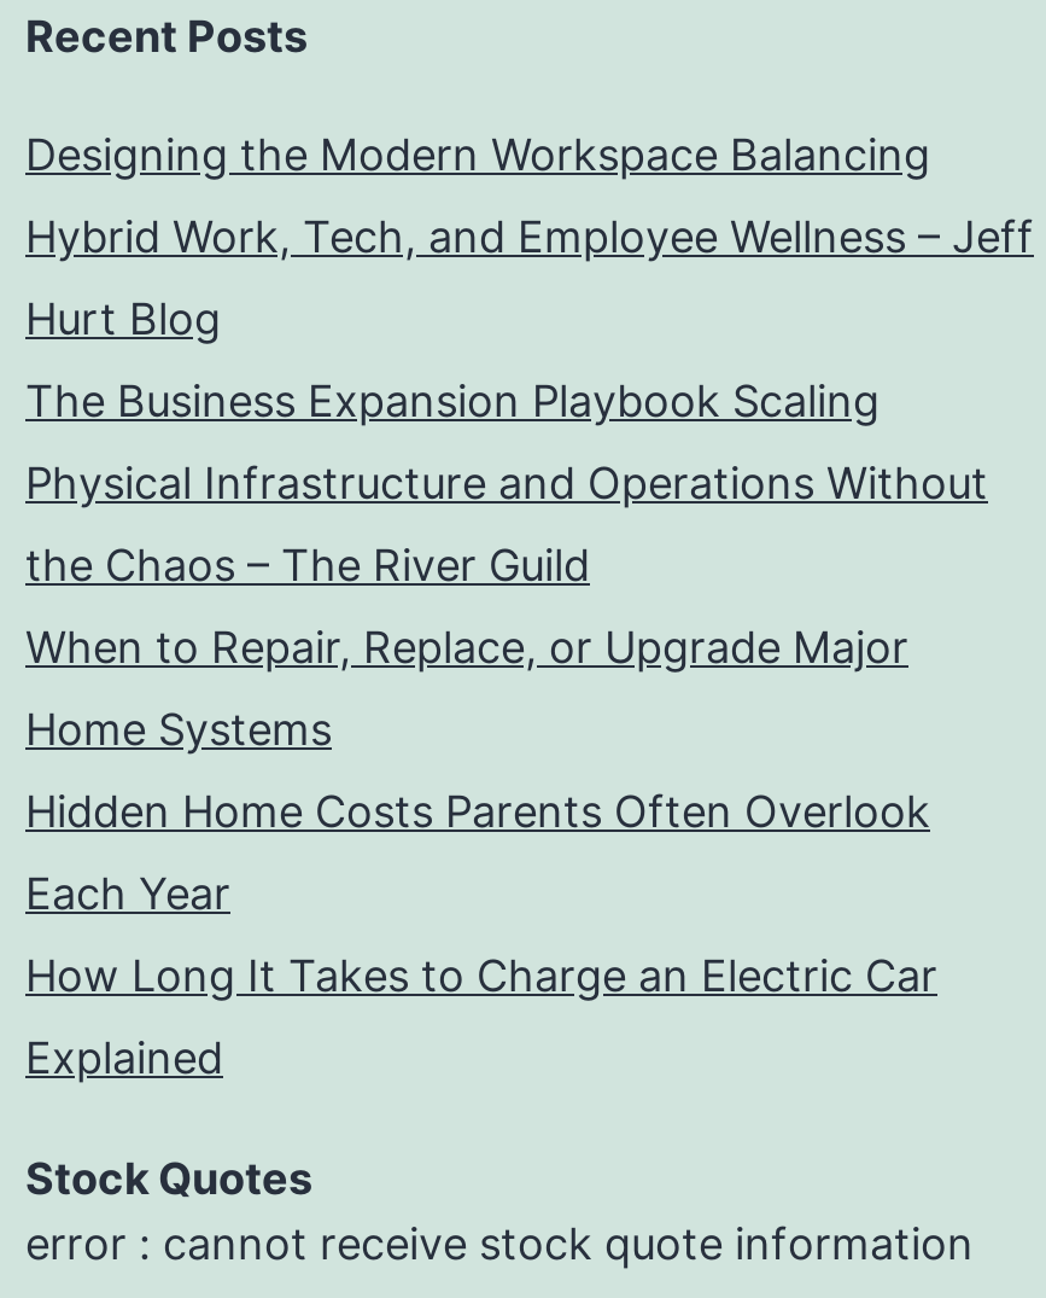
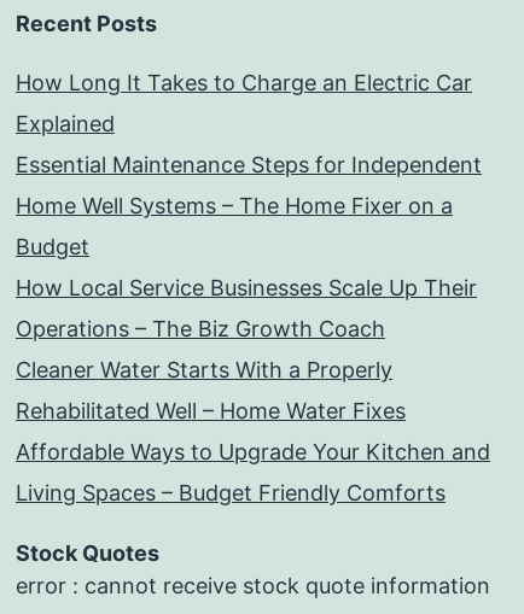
- Designing the Modern Workspace Balancing
- Hybrid Work, Tech, and Employee Wellness – Jeff
- Hurt Blog
- The Business Expansion Playbook Scaling
- Physical Infrastructure and Operations Without
- the Chaos – The River Guild
- When to Repair, Replace, or Upgrade Major
- Home Systems
- Hidden Home Costs Parents Often Overlook
- Each Year

moved up: How Long It Takes to Charge an Electric Car | Explained

+ Essential Maintenance Steps for Independent
+ Home Well Systems – The Home Fixer on a
+ Budget
+ How Local Service Businesses Scale Up Their
+ Operations – The Biz Growth Coach
+ Cleaner Water Starts With a Properly
+ Rehabilitated Well – Home Water Fixes
+ Affordable Ways to Upgrade Your Kitchen and
+ Living Spaces – Budget Friendly Comforts
